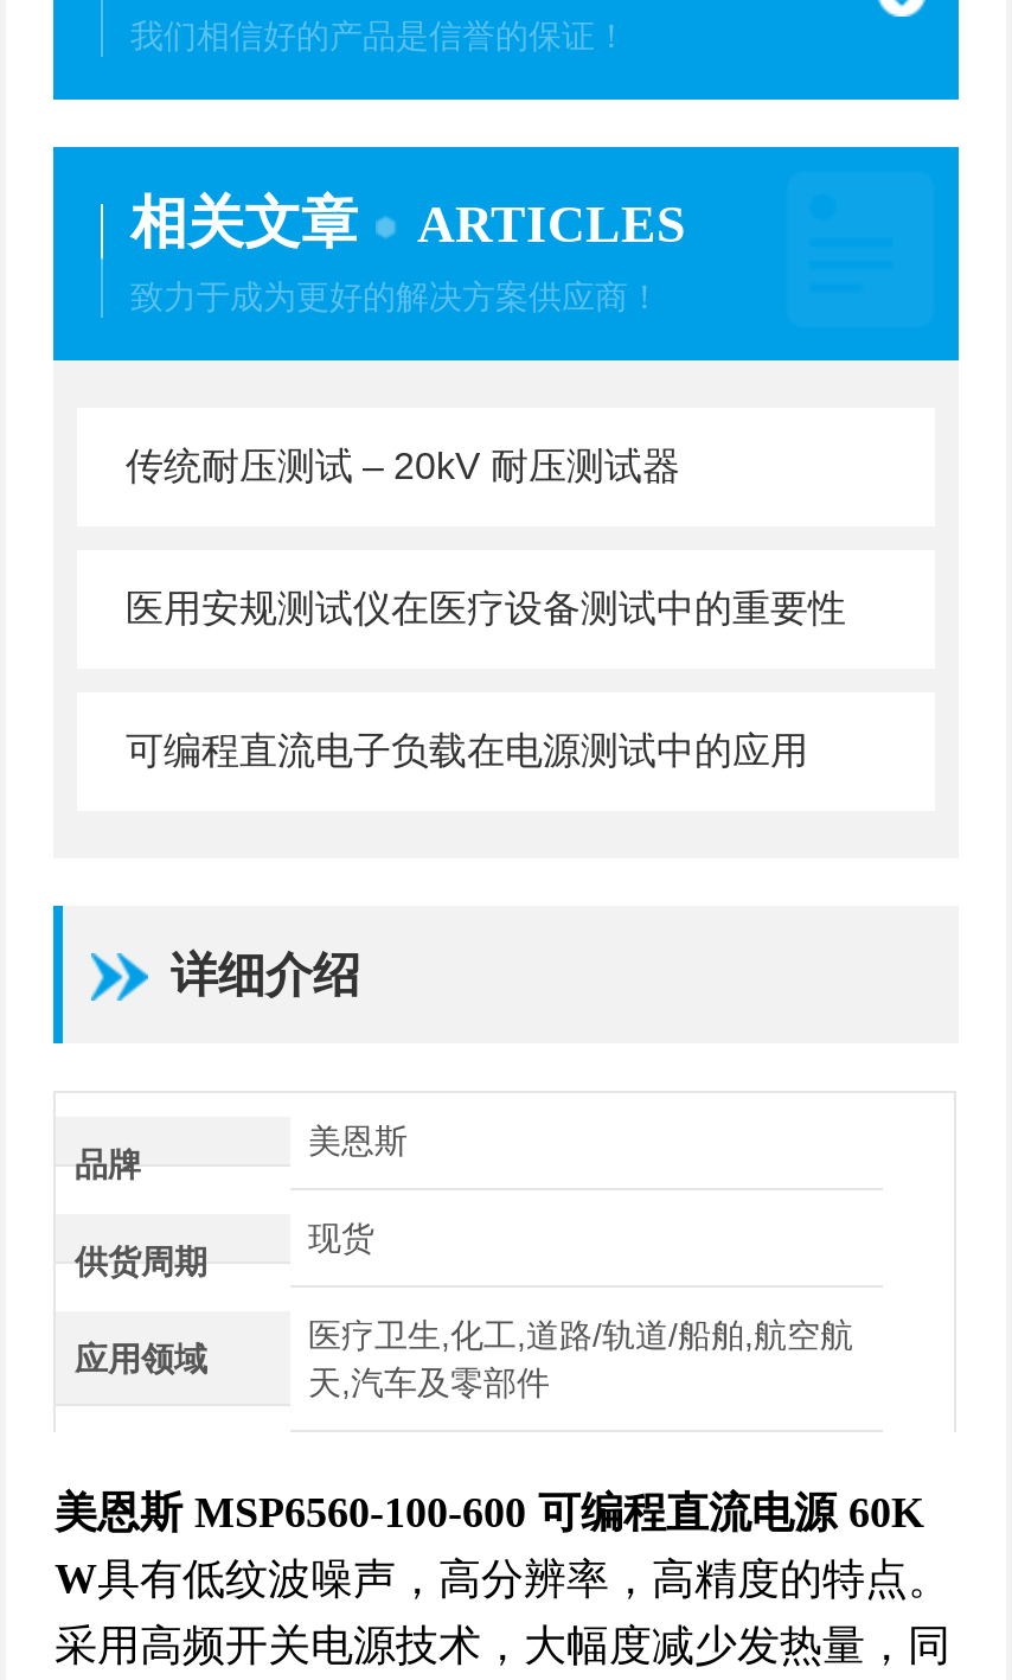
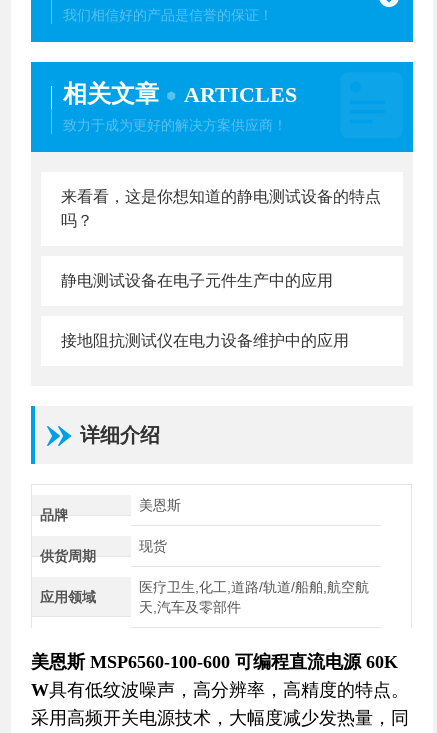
- 传统耐压测试 – 20kV 耐压测试器
+ 来看看，这是你想知道的静电测试设备的特点
+ 吗？

- 医用安规测试仪在医疗设备测试中的重要性
+ 静电测试设备在电子元件生产中的应用

- 可编程直流电子负载在电源测试中的应用
+ 接地阻抗测试仪在电力设备维护中的应用
